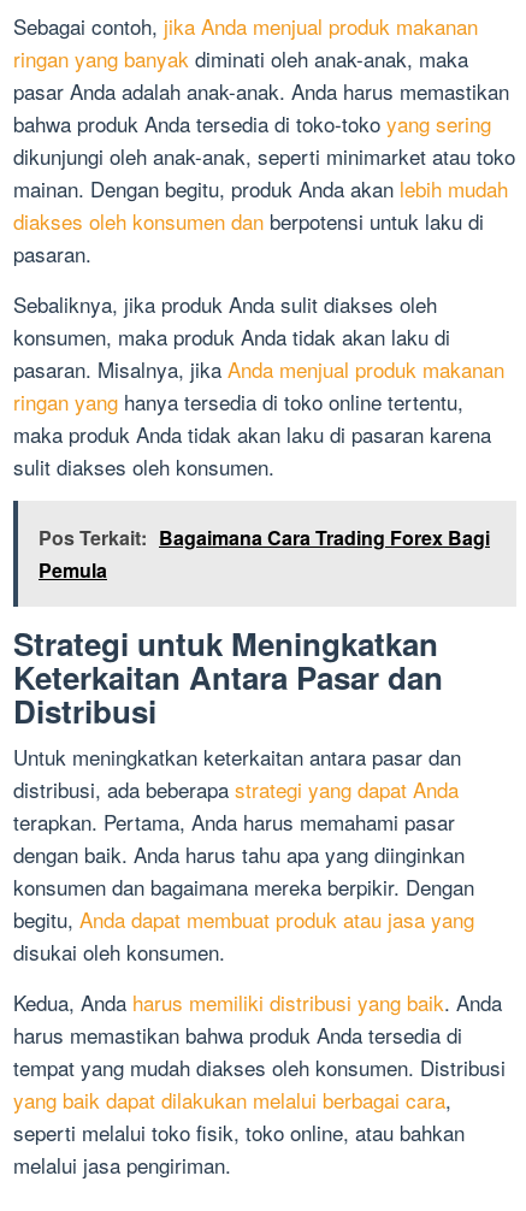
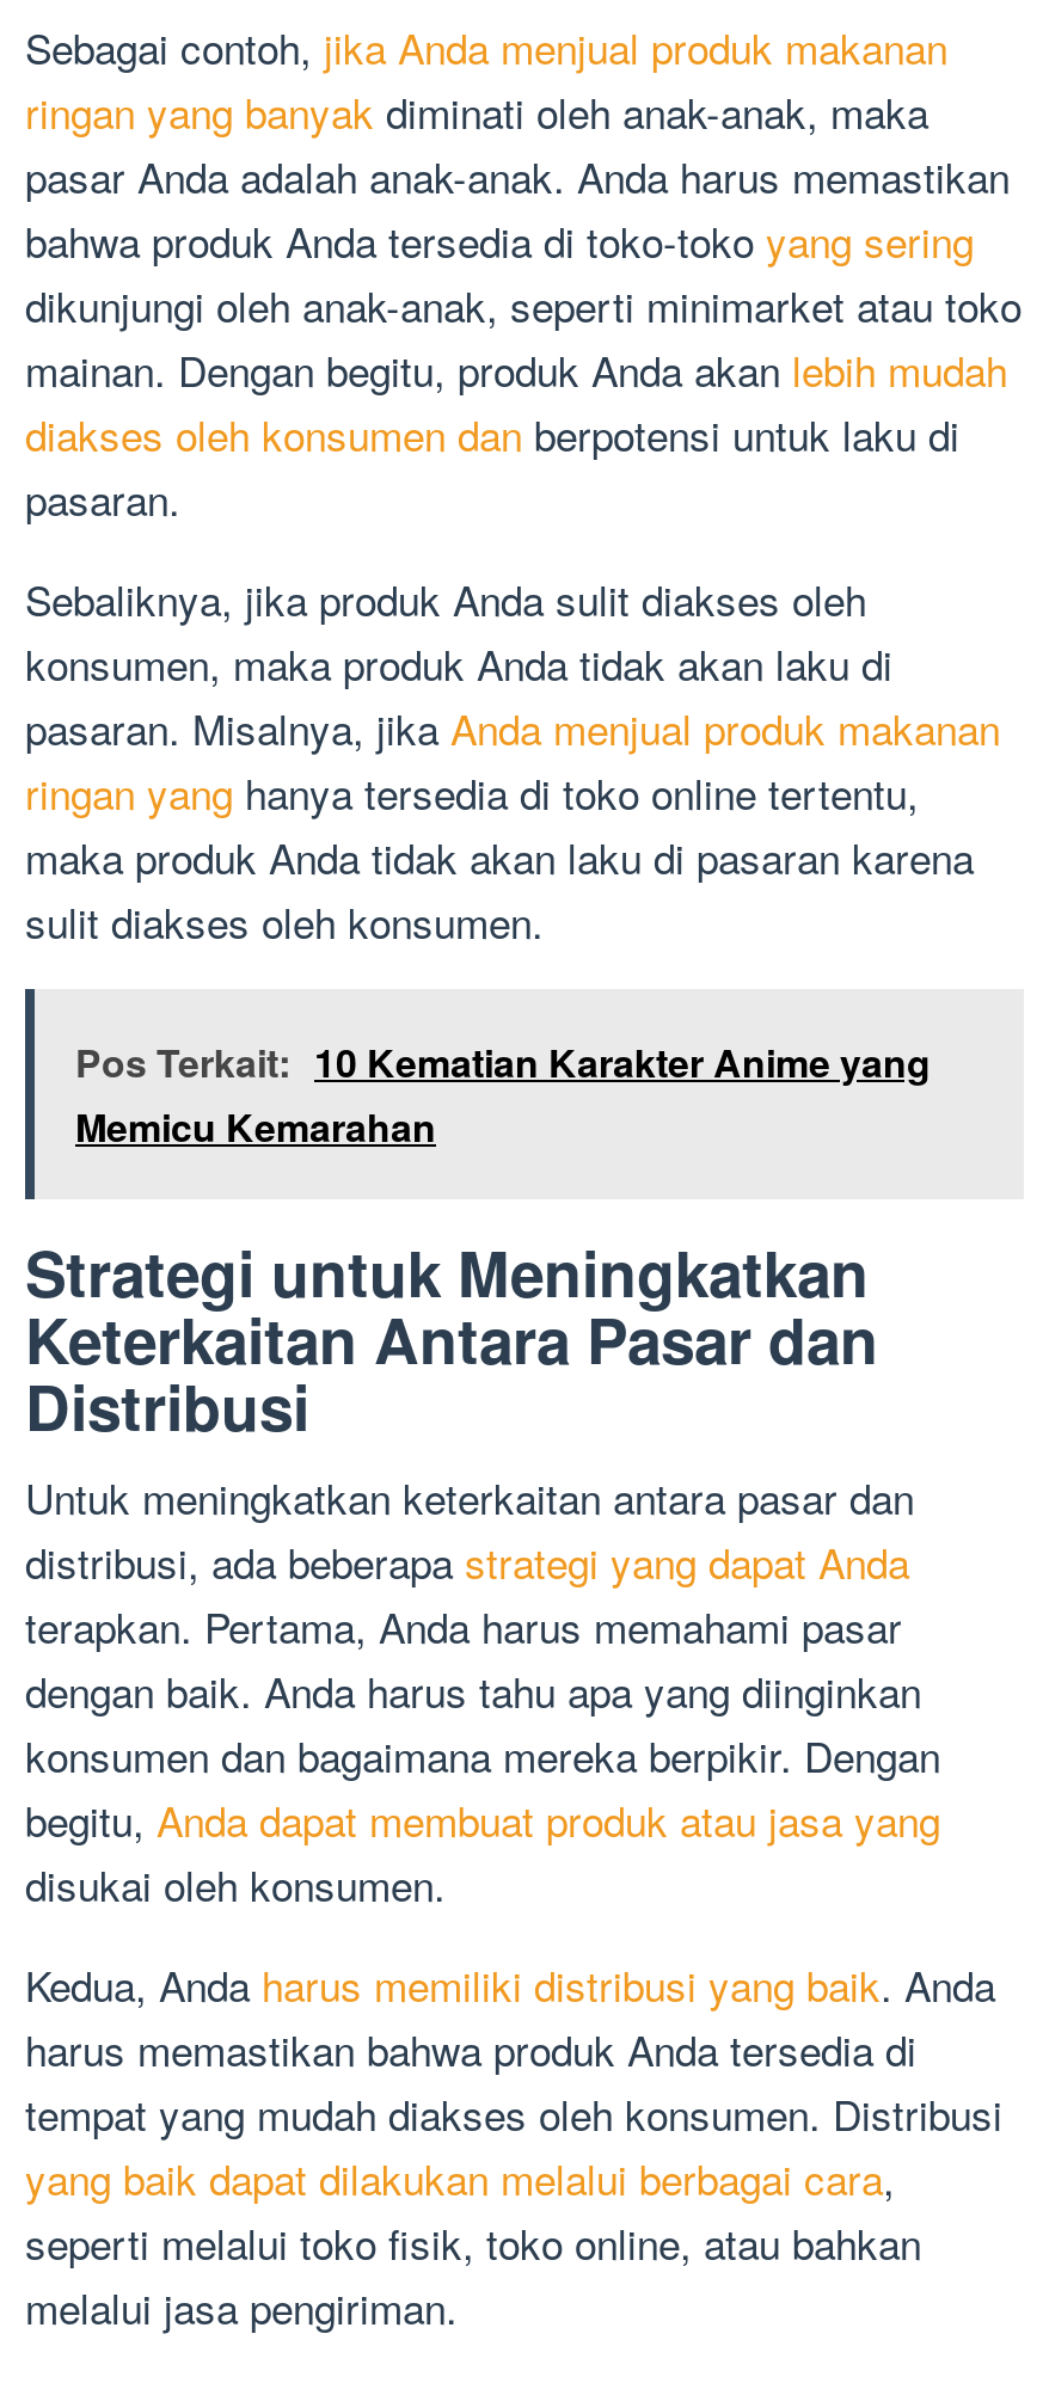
- Pos Terkait: Bagaimana Cara Trading Forex Bagi
- Pemula
+ Pos Terkait: 10 Kematian Karakter Anime yang
+ Memicu Kemarahan
